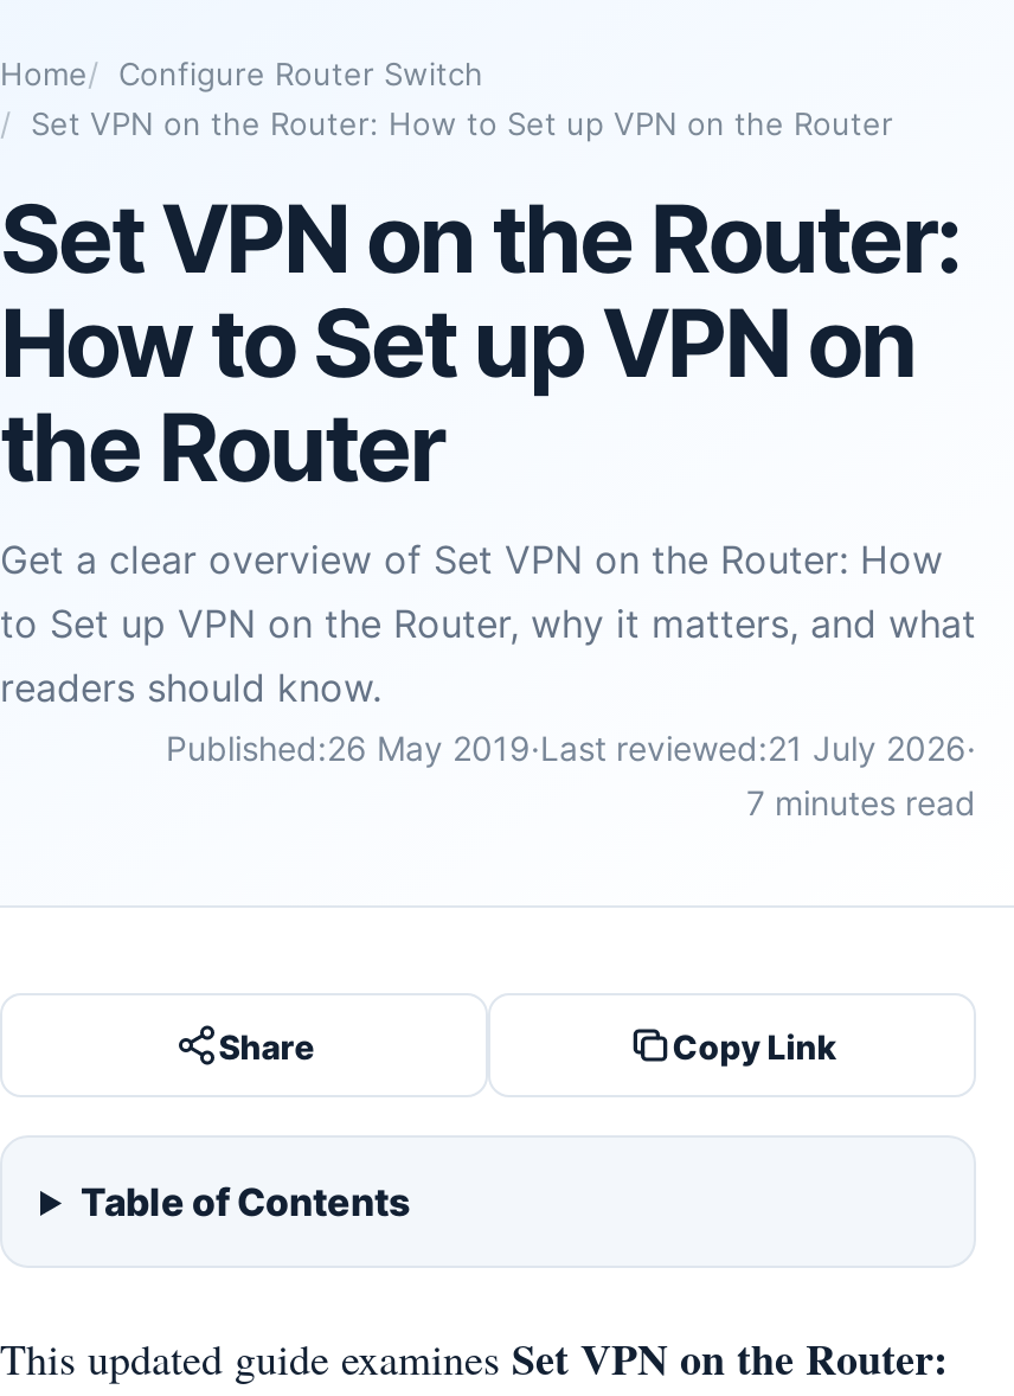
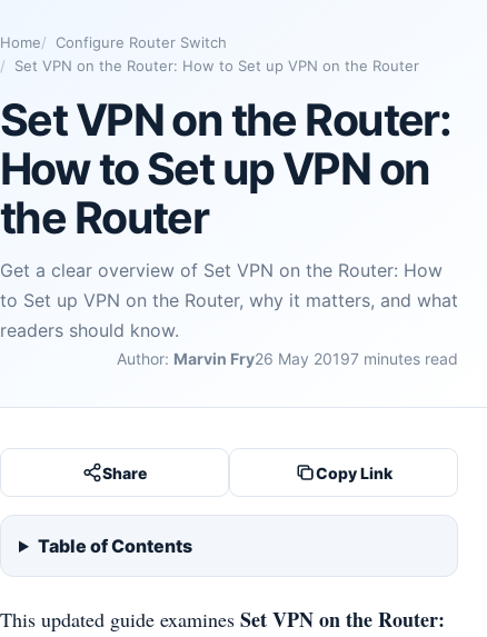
- Published:26 May 2019·Last reviewed:21 July 2026·
- 7 minutes read
+ Author: Marvin Fry26 May 20197 minutes read
